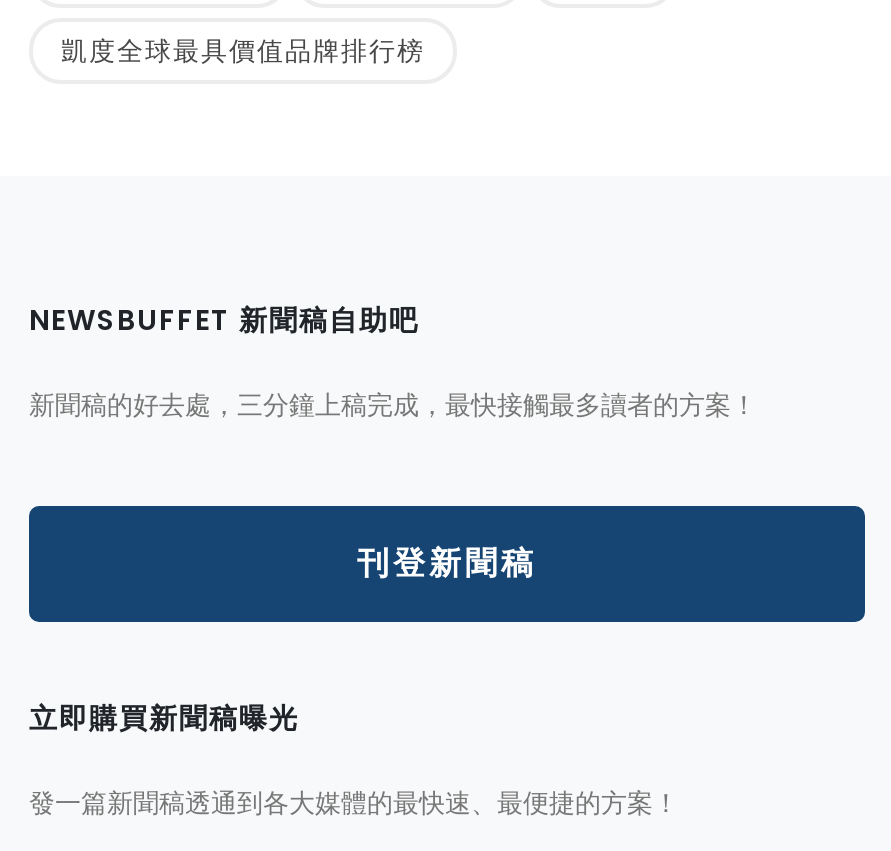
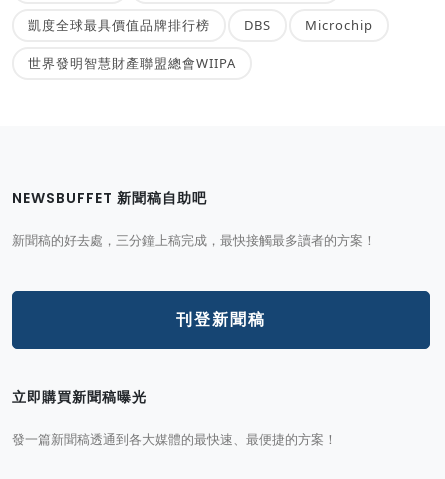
+ DBS
+ Microchip
+ 世界發明智慧財產聯盟總會WIIPA
